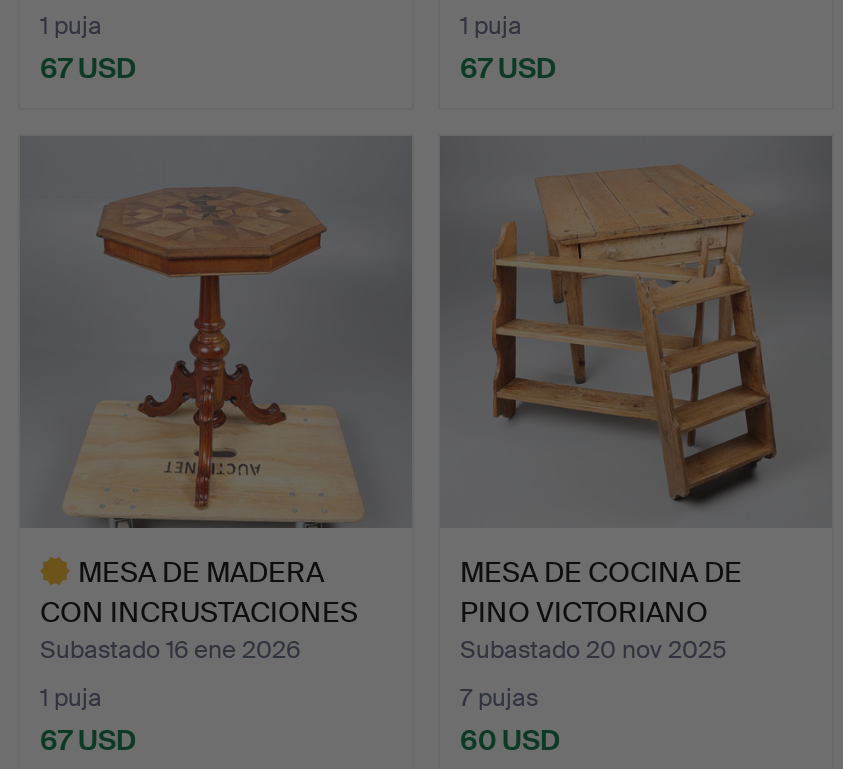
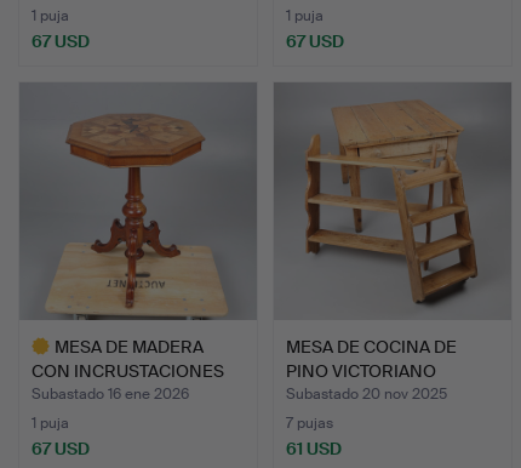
- 60 USD
+ 61 USD
